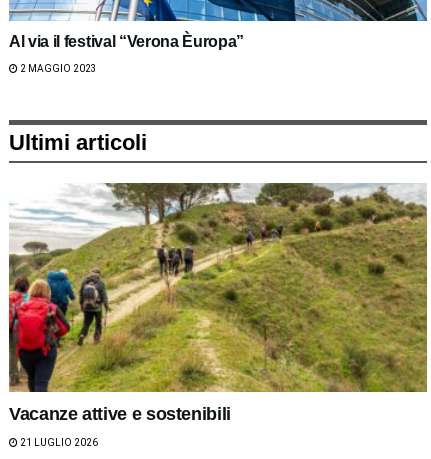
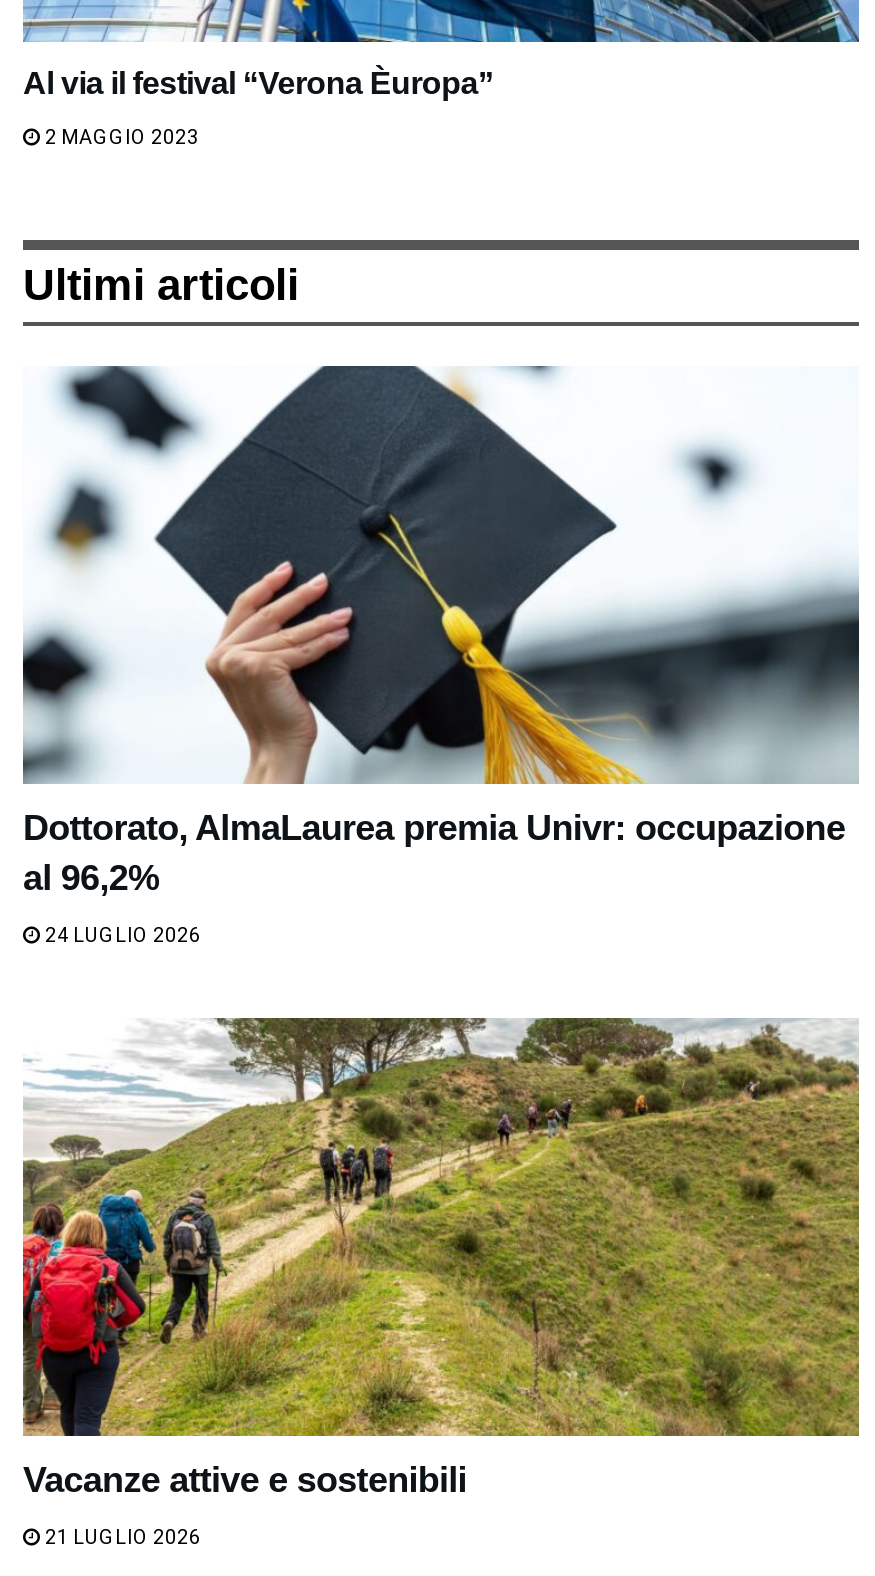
+ [image]
+ Dottorato, AlmaLaurea premia Univr: occupazione
+ al 96,2%
+ 24 LUGLIO 2026
